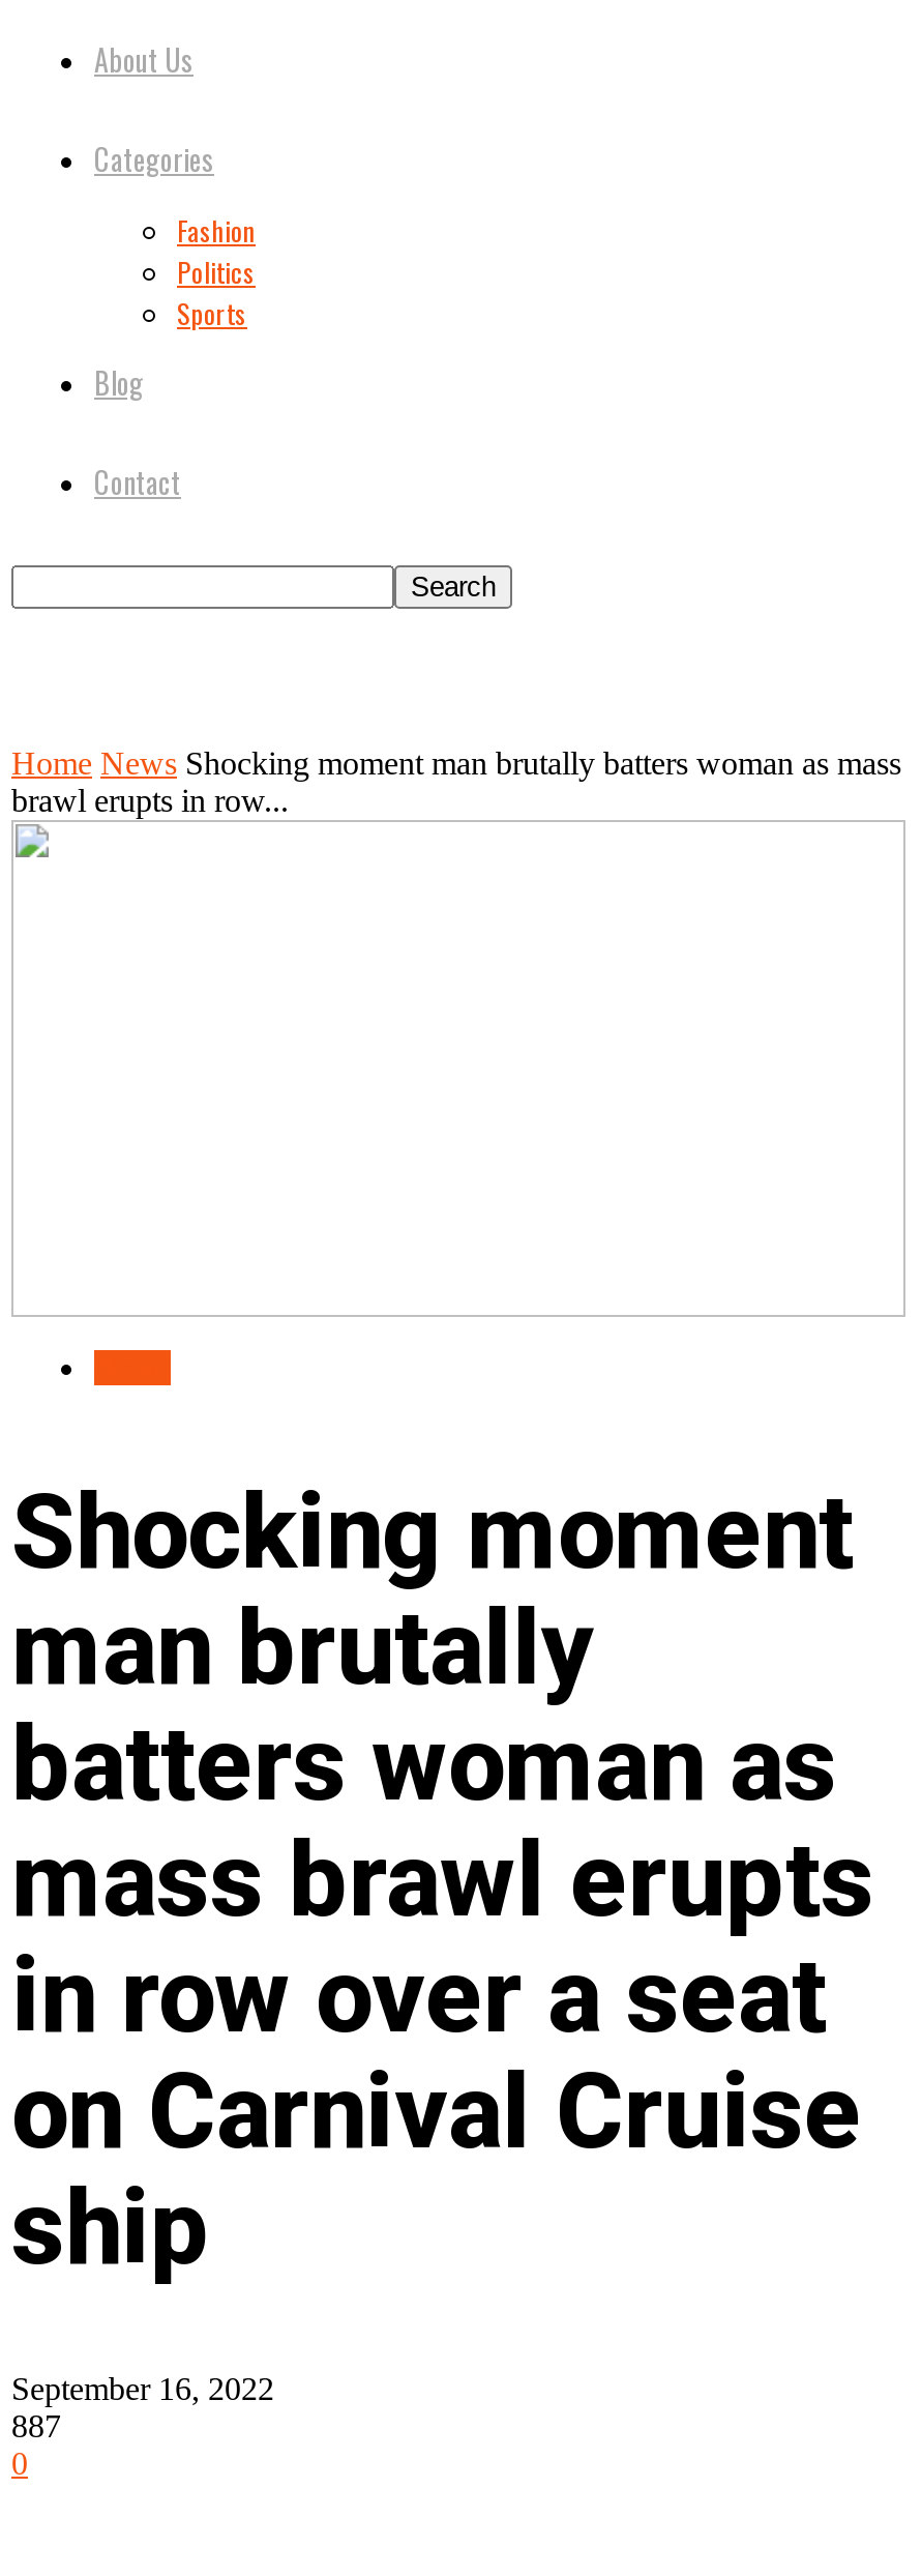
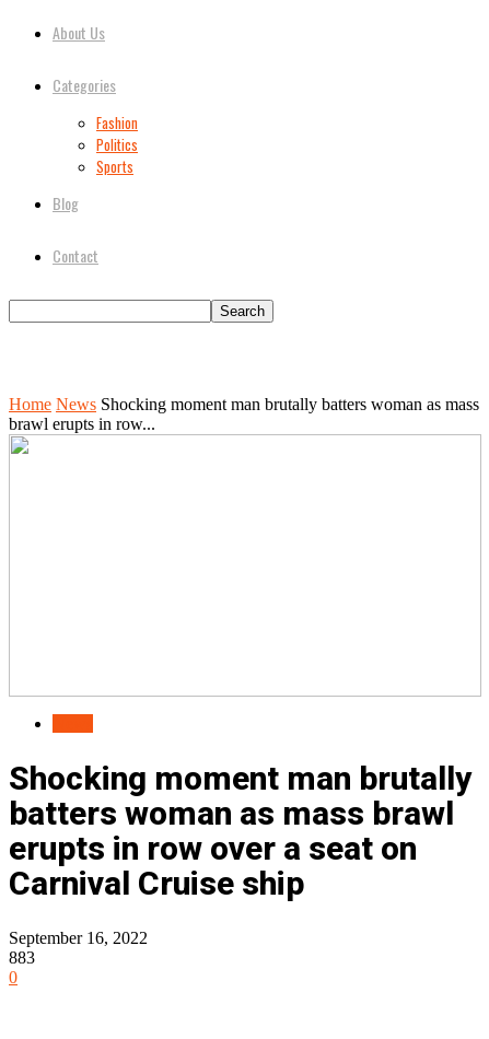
- 887
+ 883
